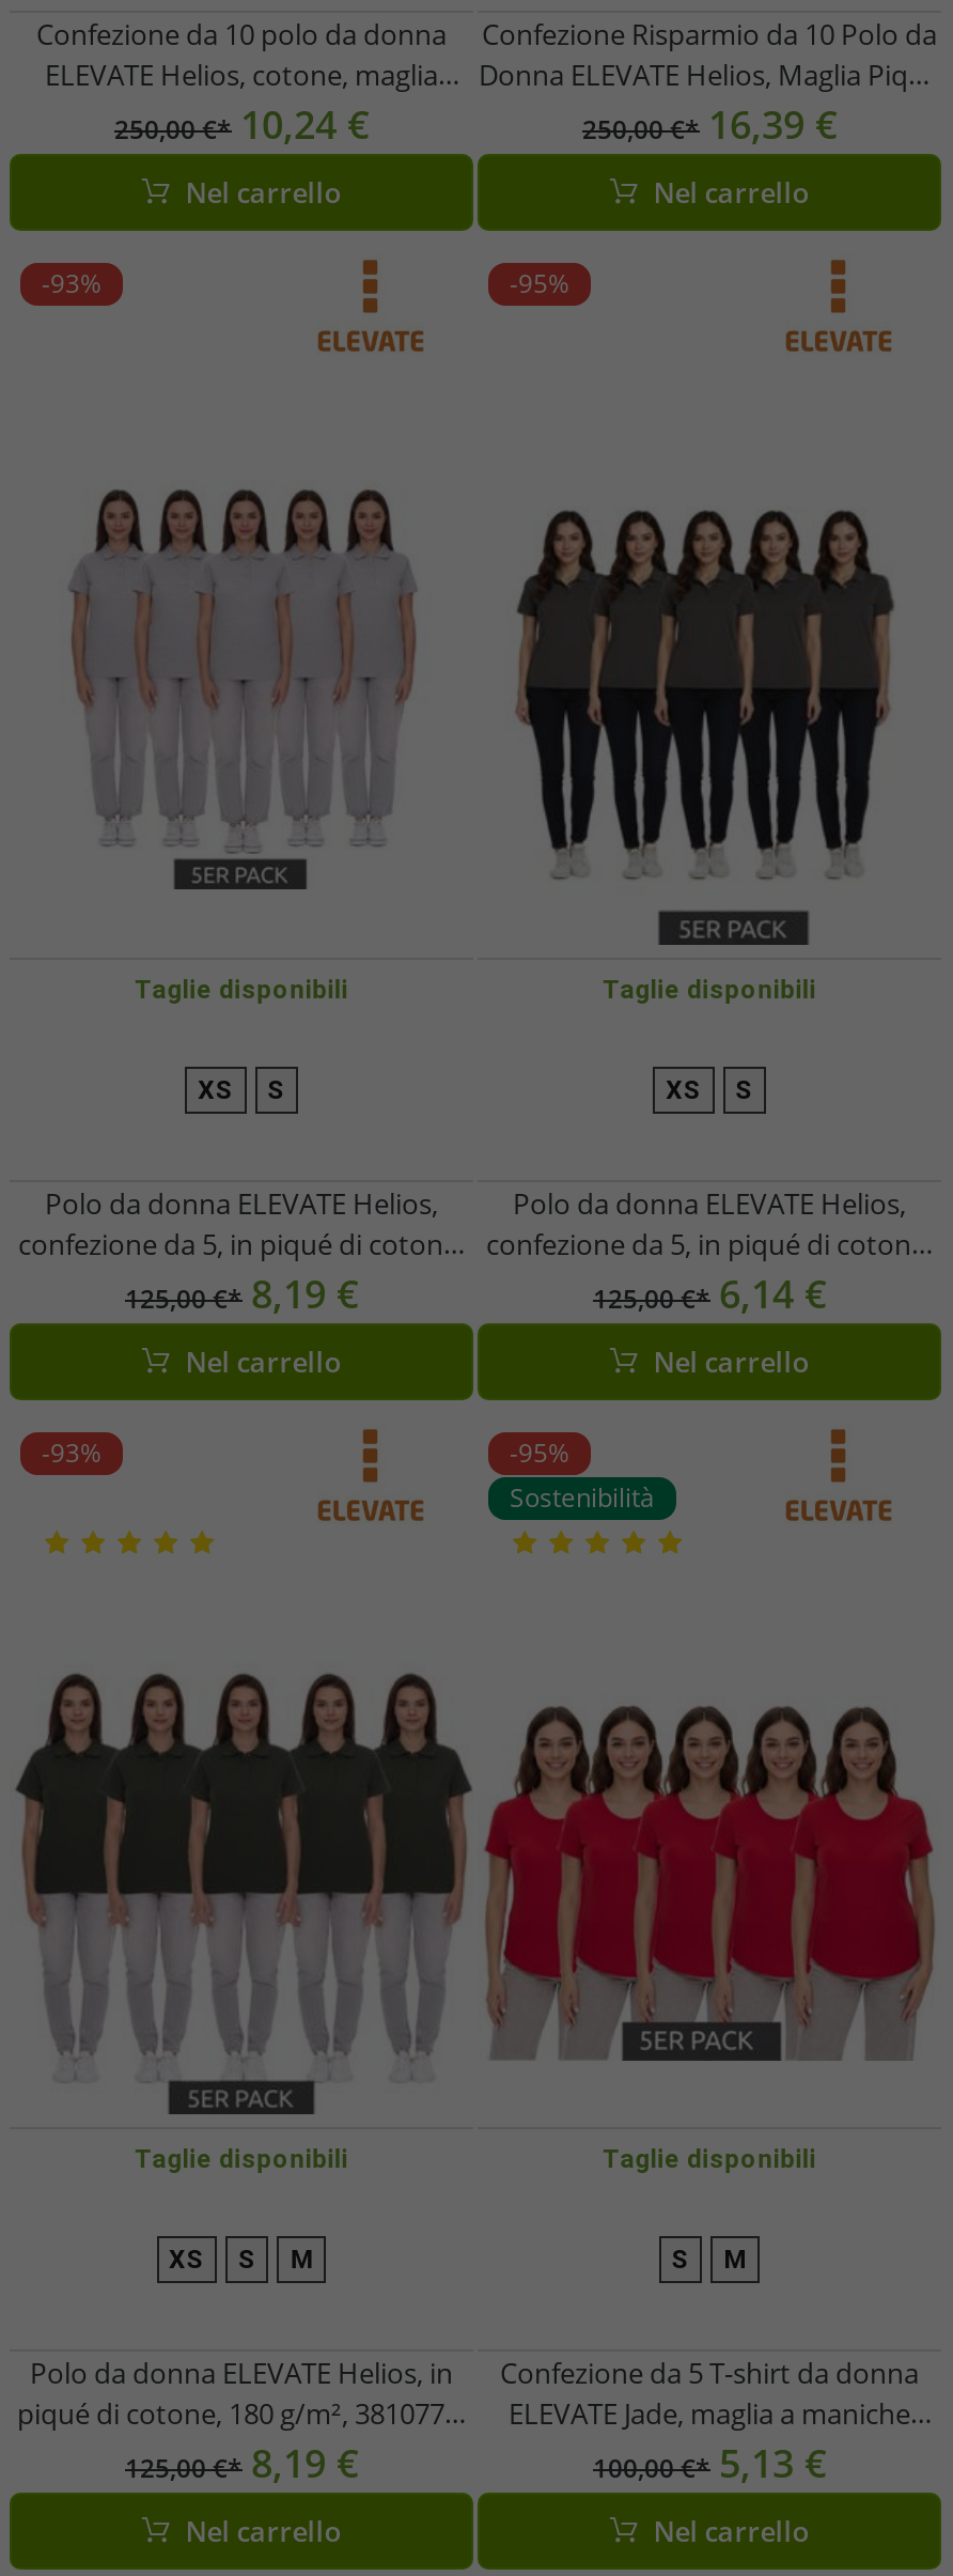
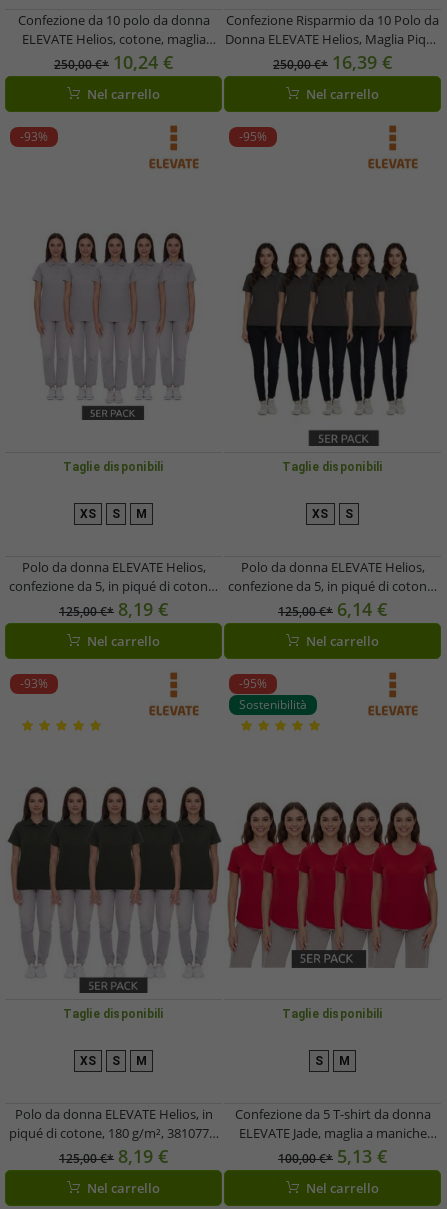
+ M
